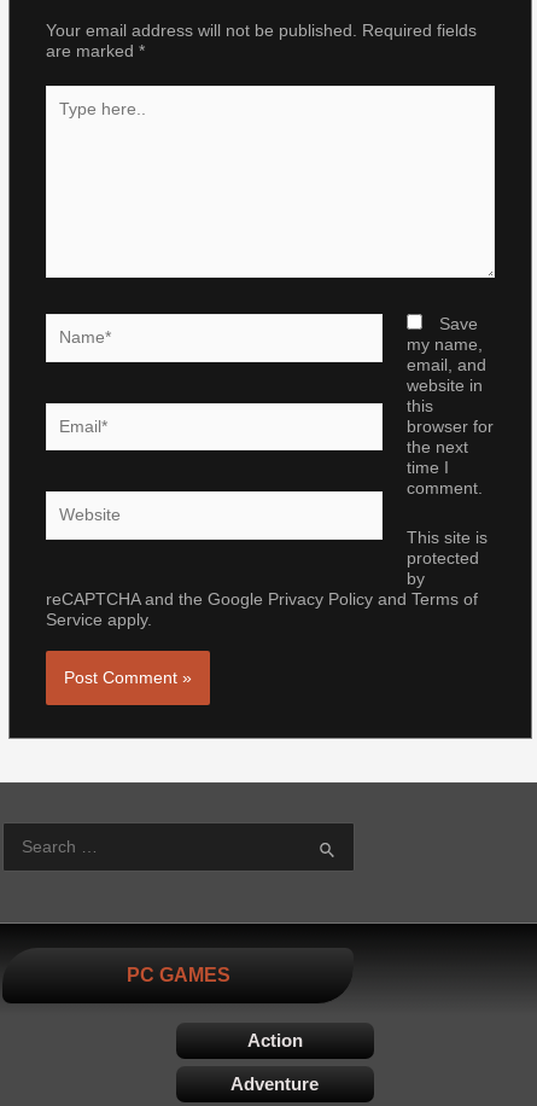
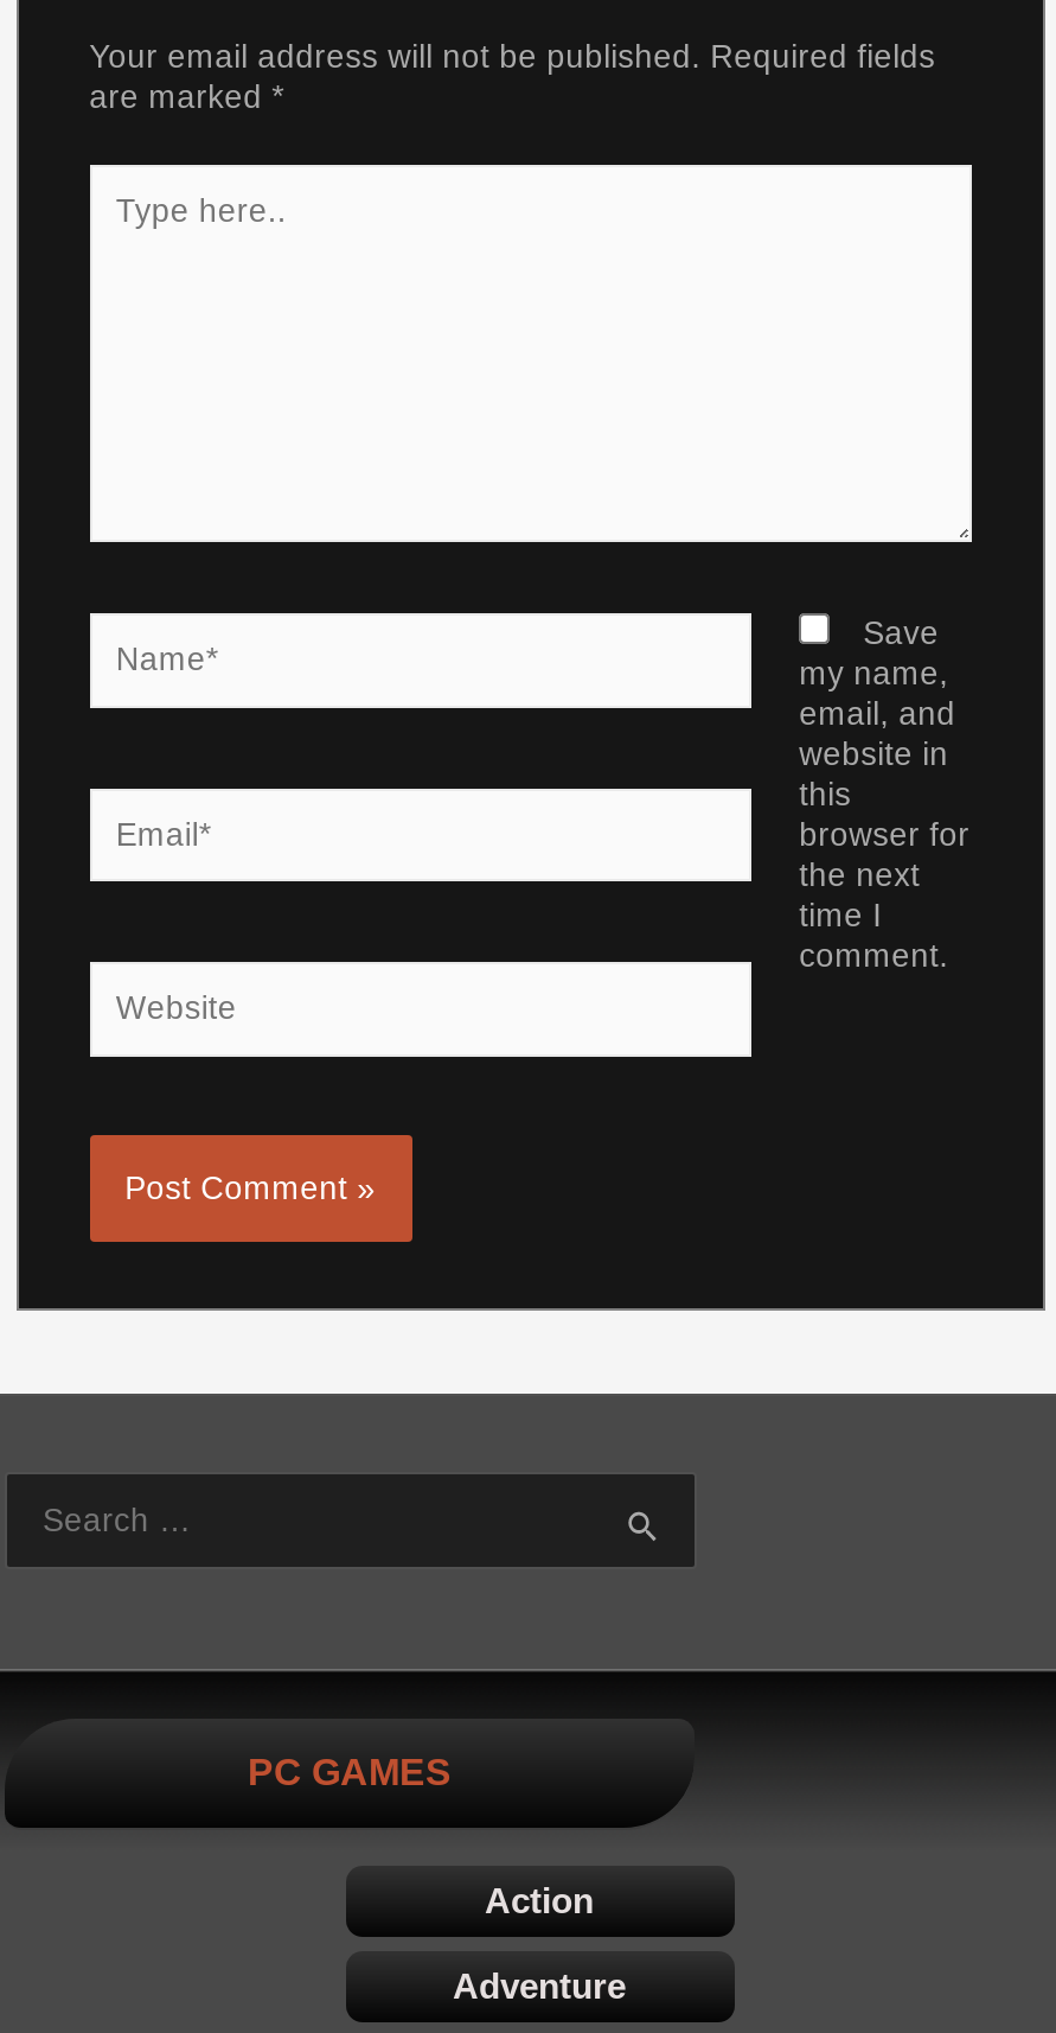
- This site is
- protected
- by
- reCAPTCHA and the Google Privacy Policy and Terms of
- Service apply.
